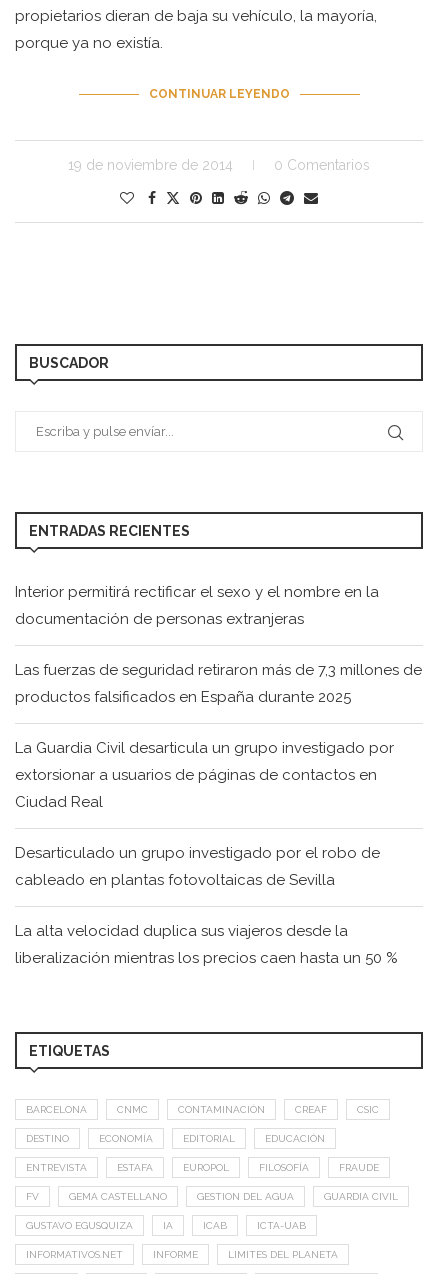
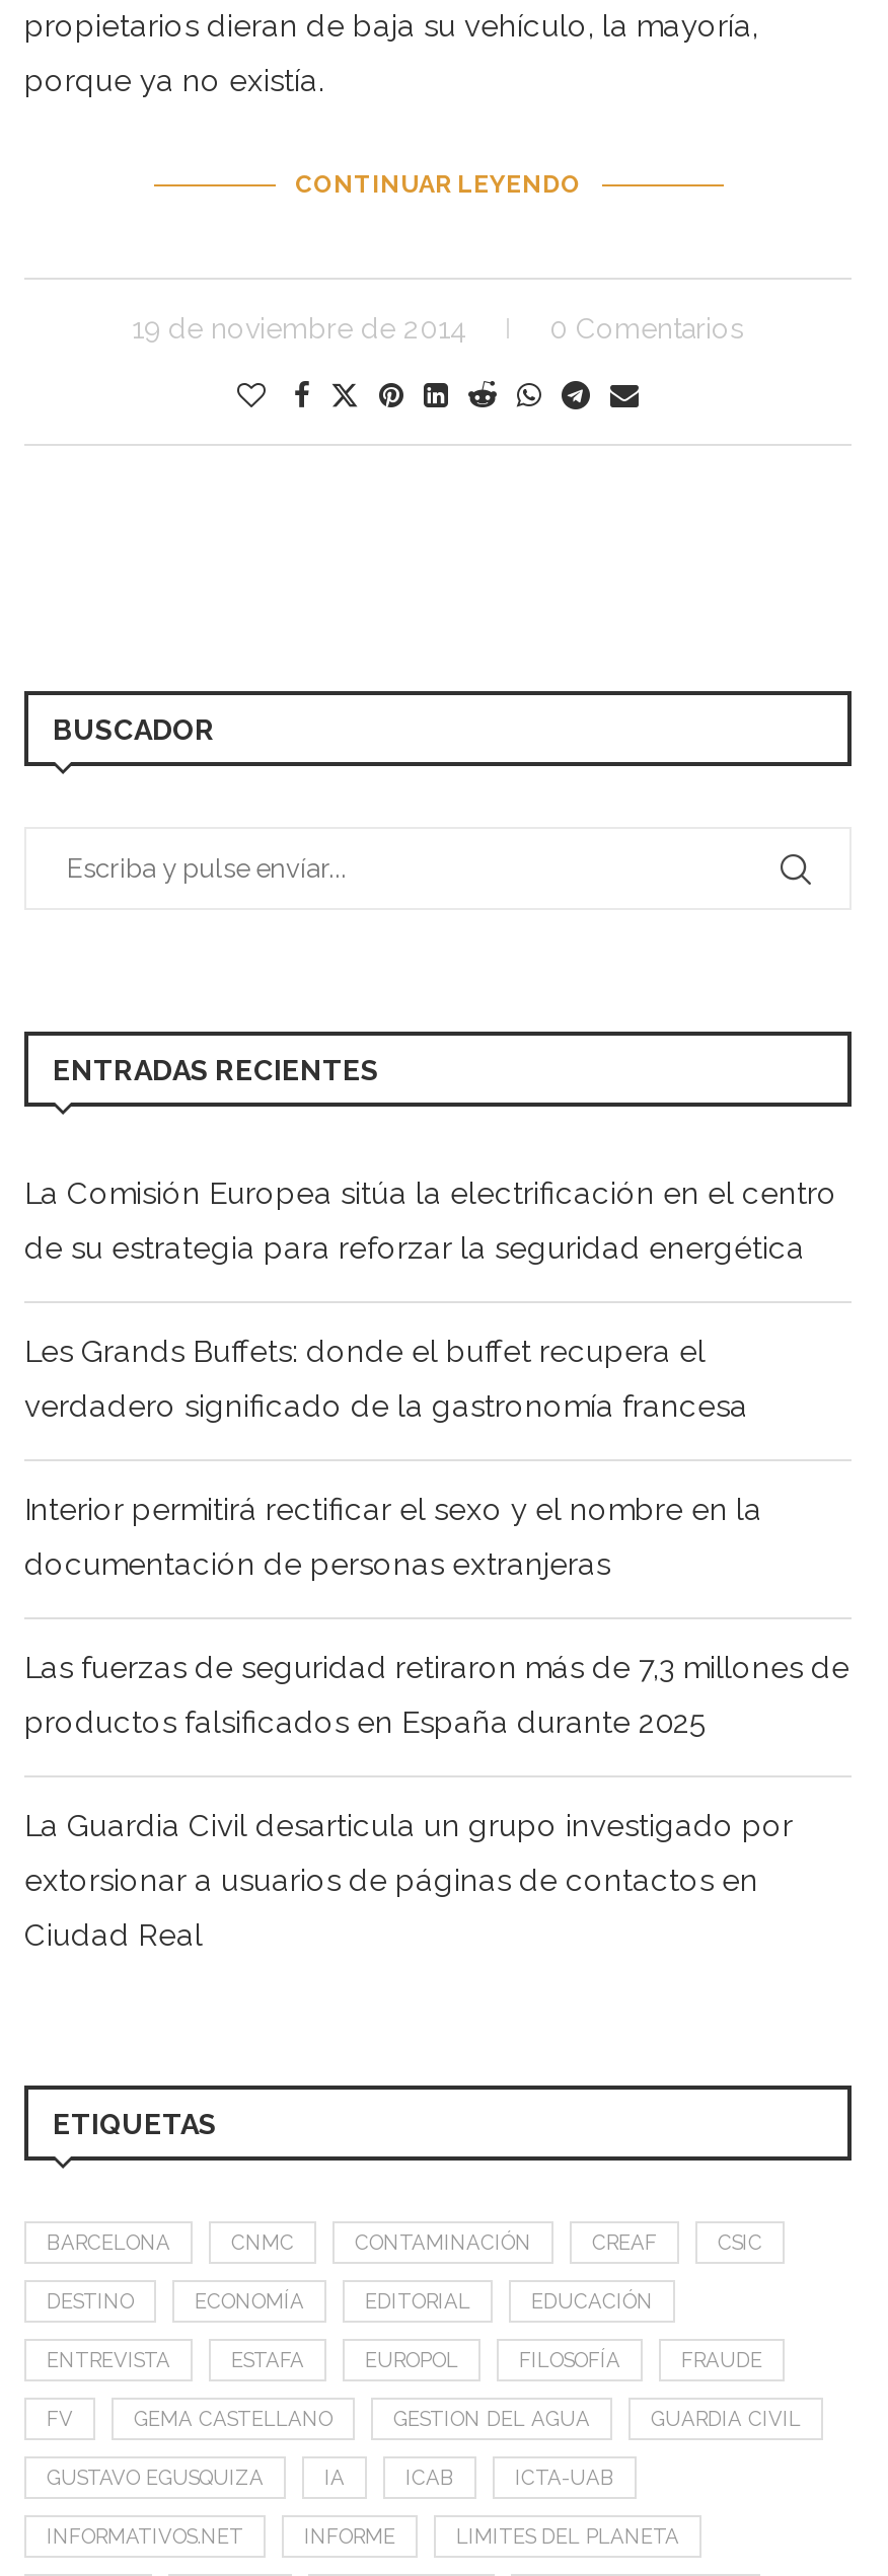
+ La Comisión Europea sitúa la electrificación en el centro
+ de su estrategia para reforzar la seguridad energética
+ Les Grands Buffets: donde el buffet recupera el
+ verdadero significado de la gastronomía francesa

moved down: Interior permitirá rectificar el sexo y el nombre en la | documentación de personas extranjeras | Las fuerzas de seguridad retiraron más de 7,3 millones de | productos falsificados en España durante 2025 | La Guardia Civil desarticula un grupo investigado por | extorsionar a usuarios de páginas de contactos en | Ciudad Real

- Desarticulado un grupo investigado por el robo de
- cableado en plantas fotovoltaicas de Sevilla
- La alta velocidad duplica sus viajeros desde la
- liberalización mientras los precios caen hasta un 50 %
